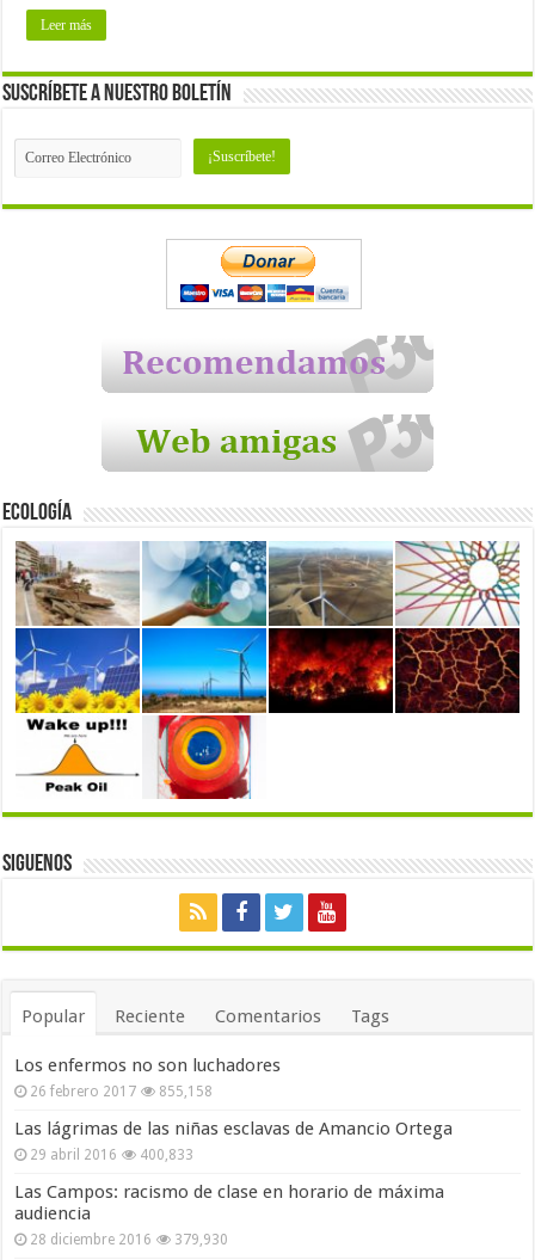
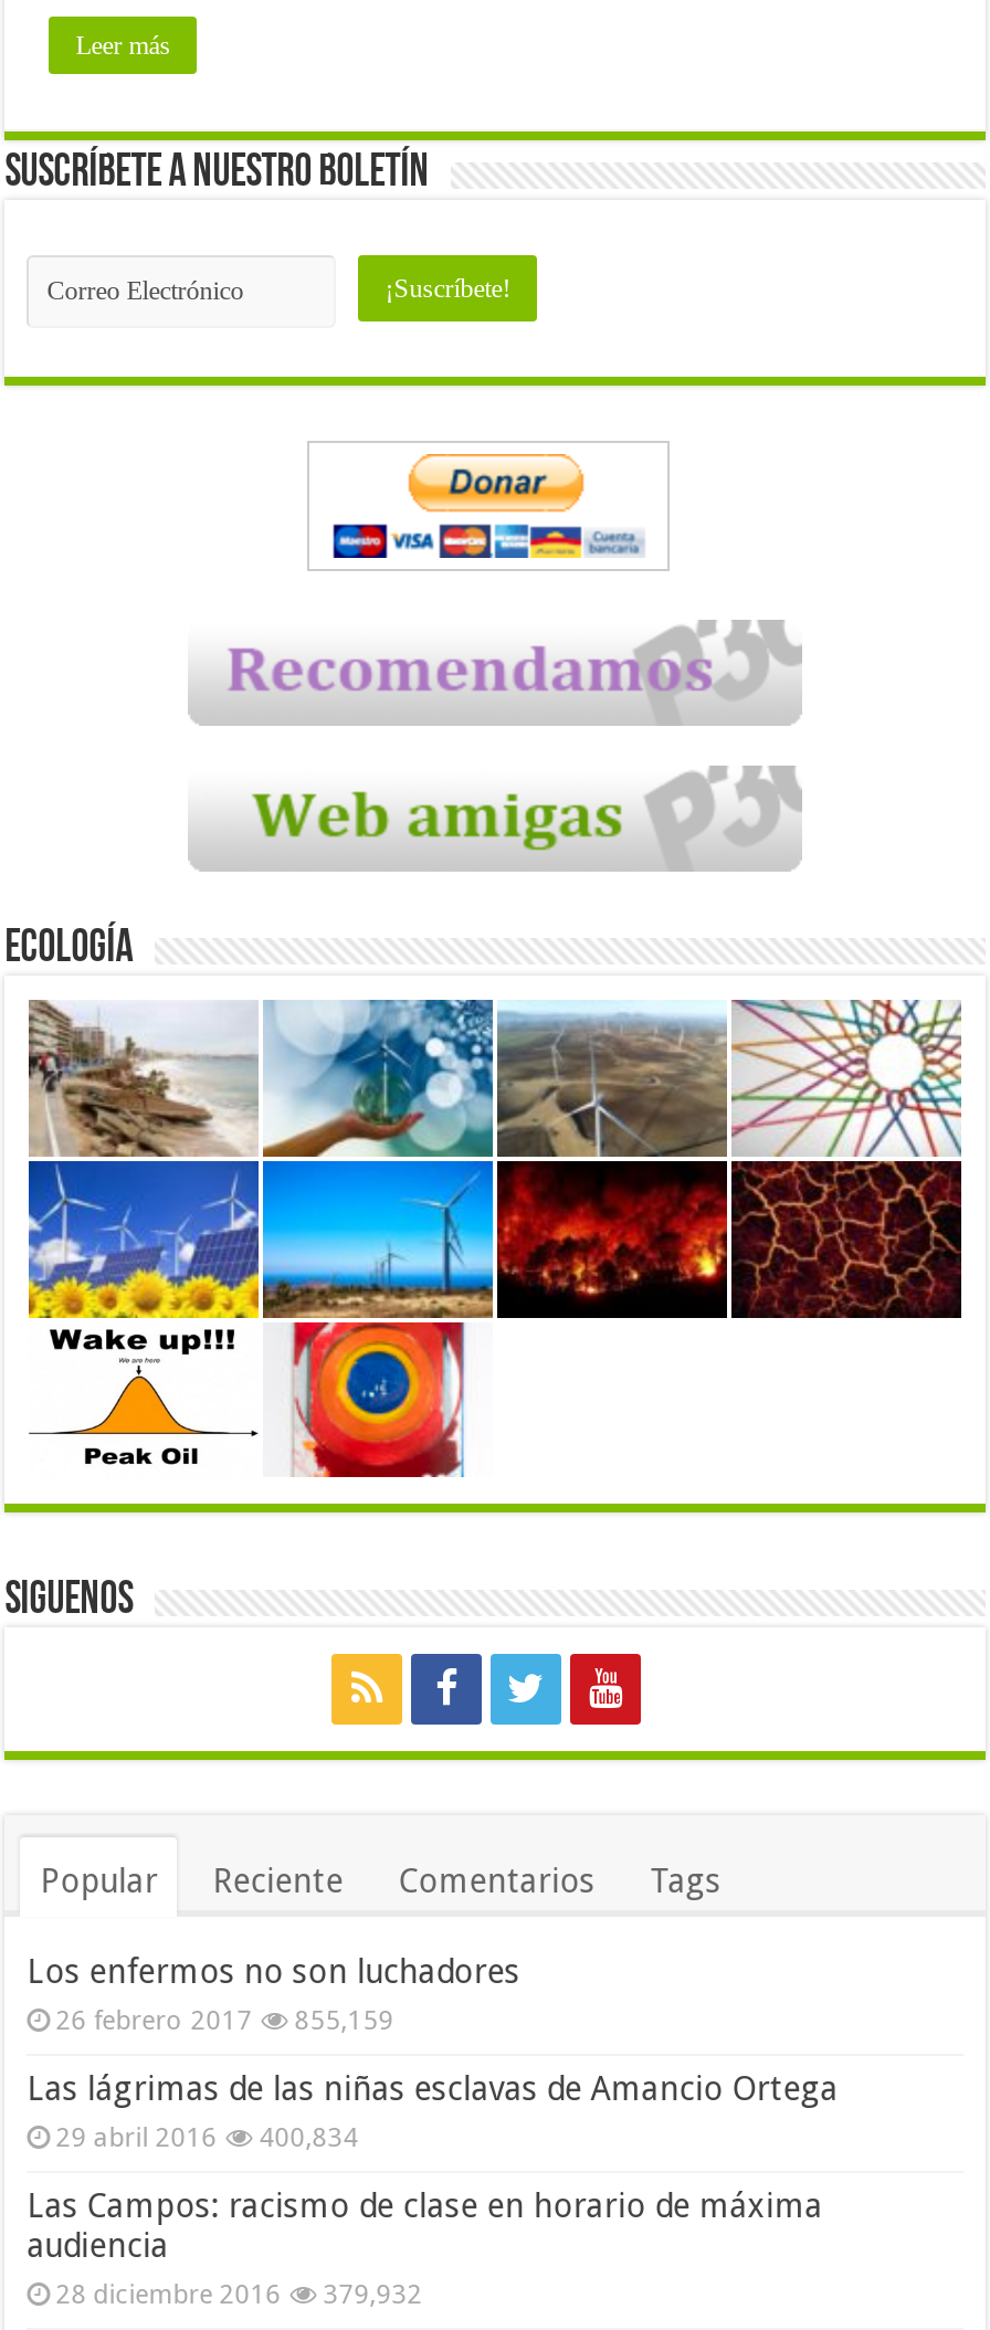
- 26 febrero 2017 855,158
+ 26 febrero 2017 855,159

- 29 abril 2016 400,833
+ 29 abril 2016 400,834

- 28 diciembre 2016 379,930
+ 28 diciembre 2016 379,932
